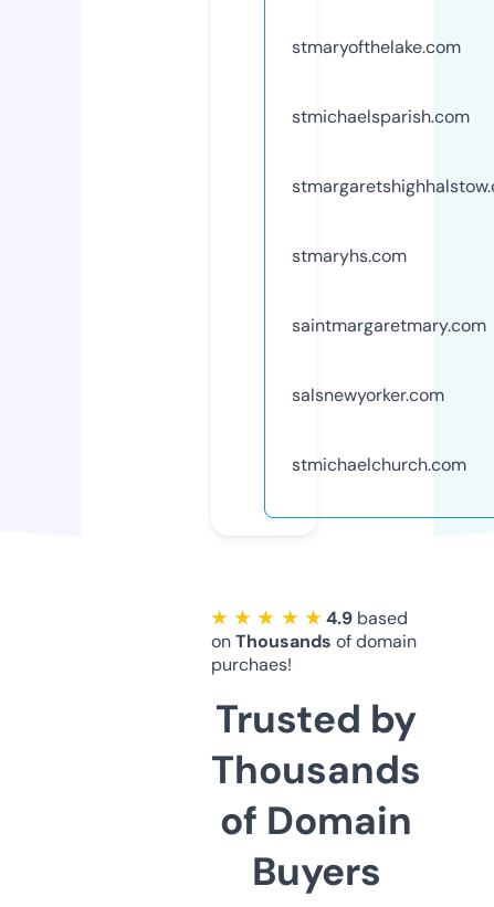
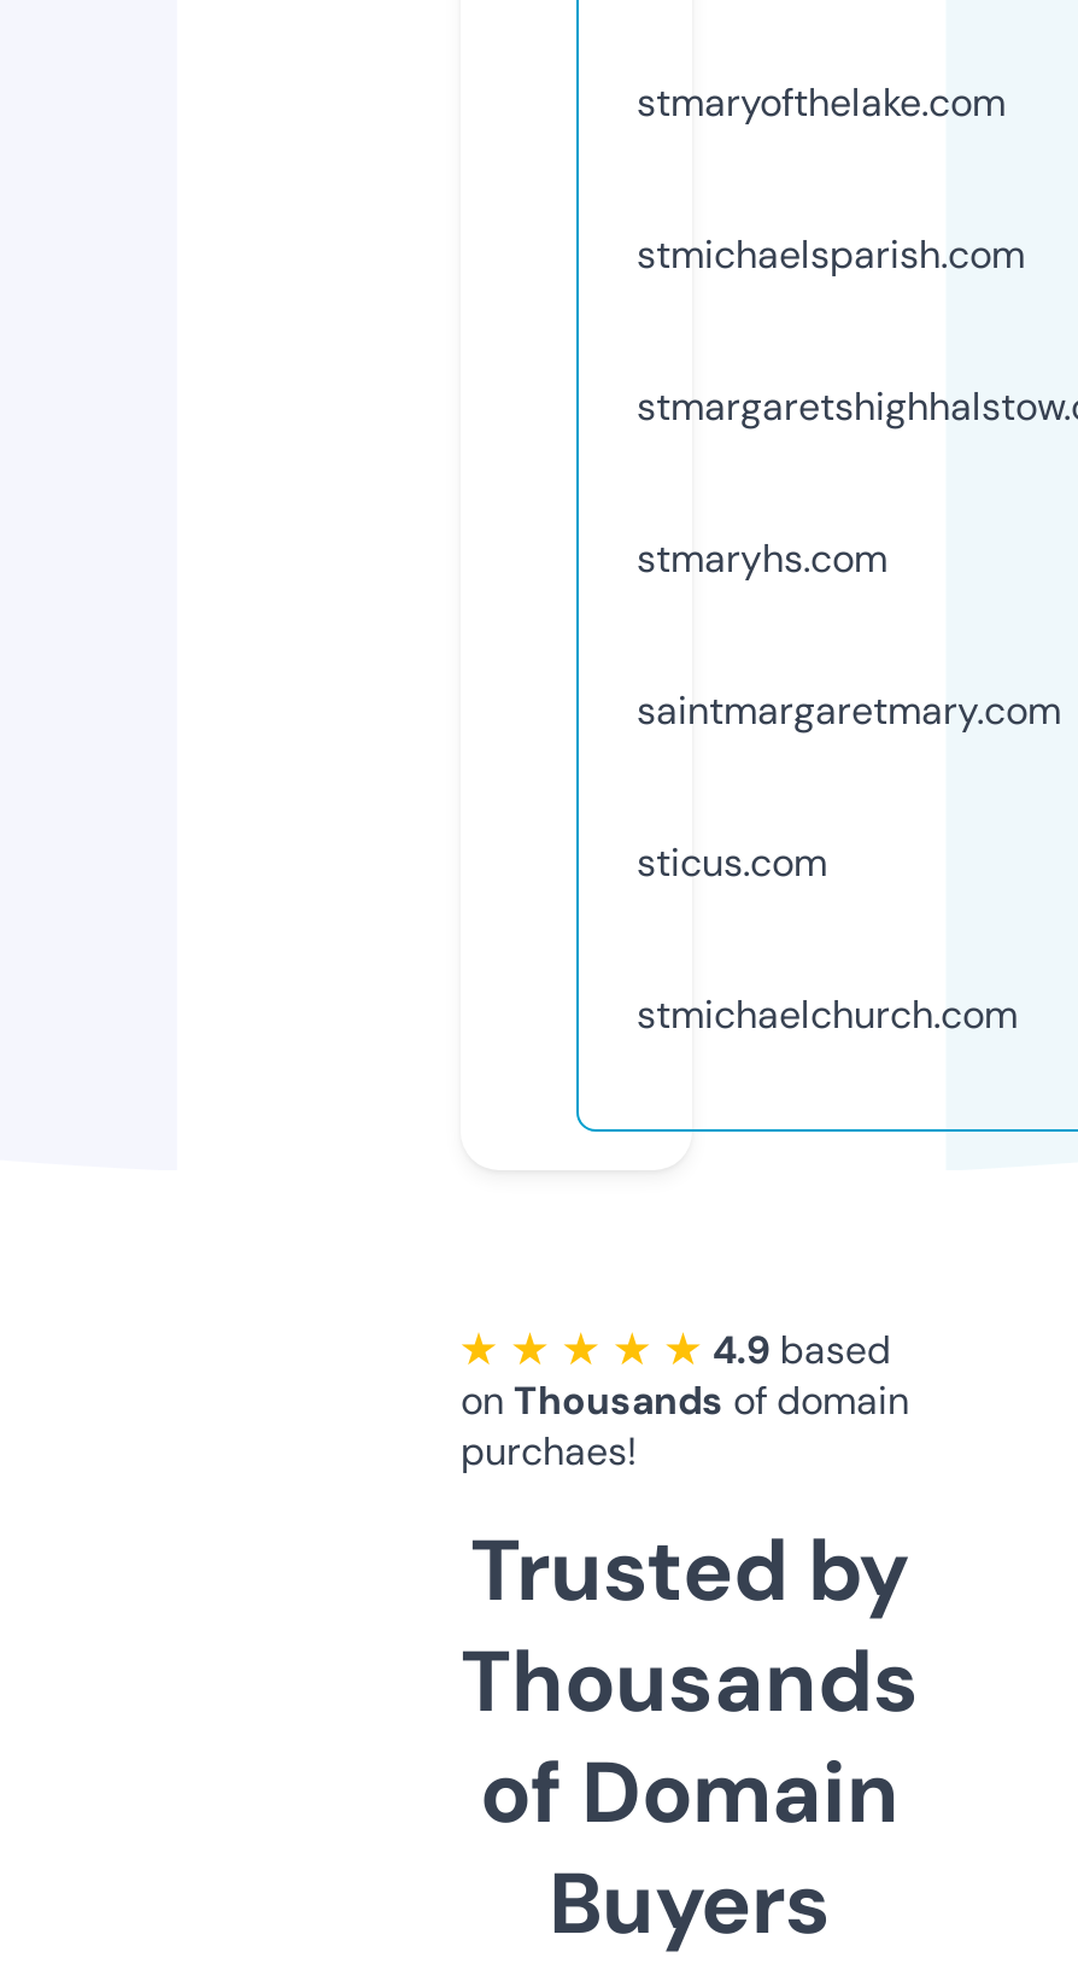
- salsnewyorker.com
+ sticus.com
